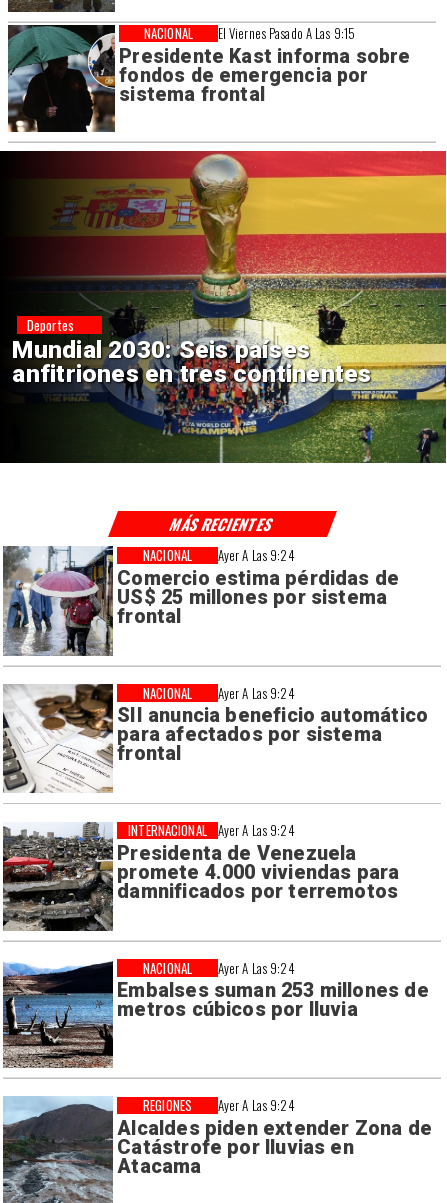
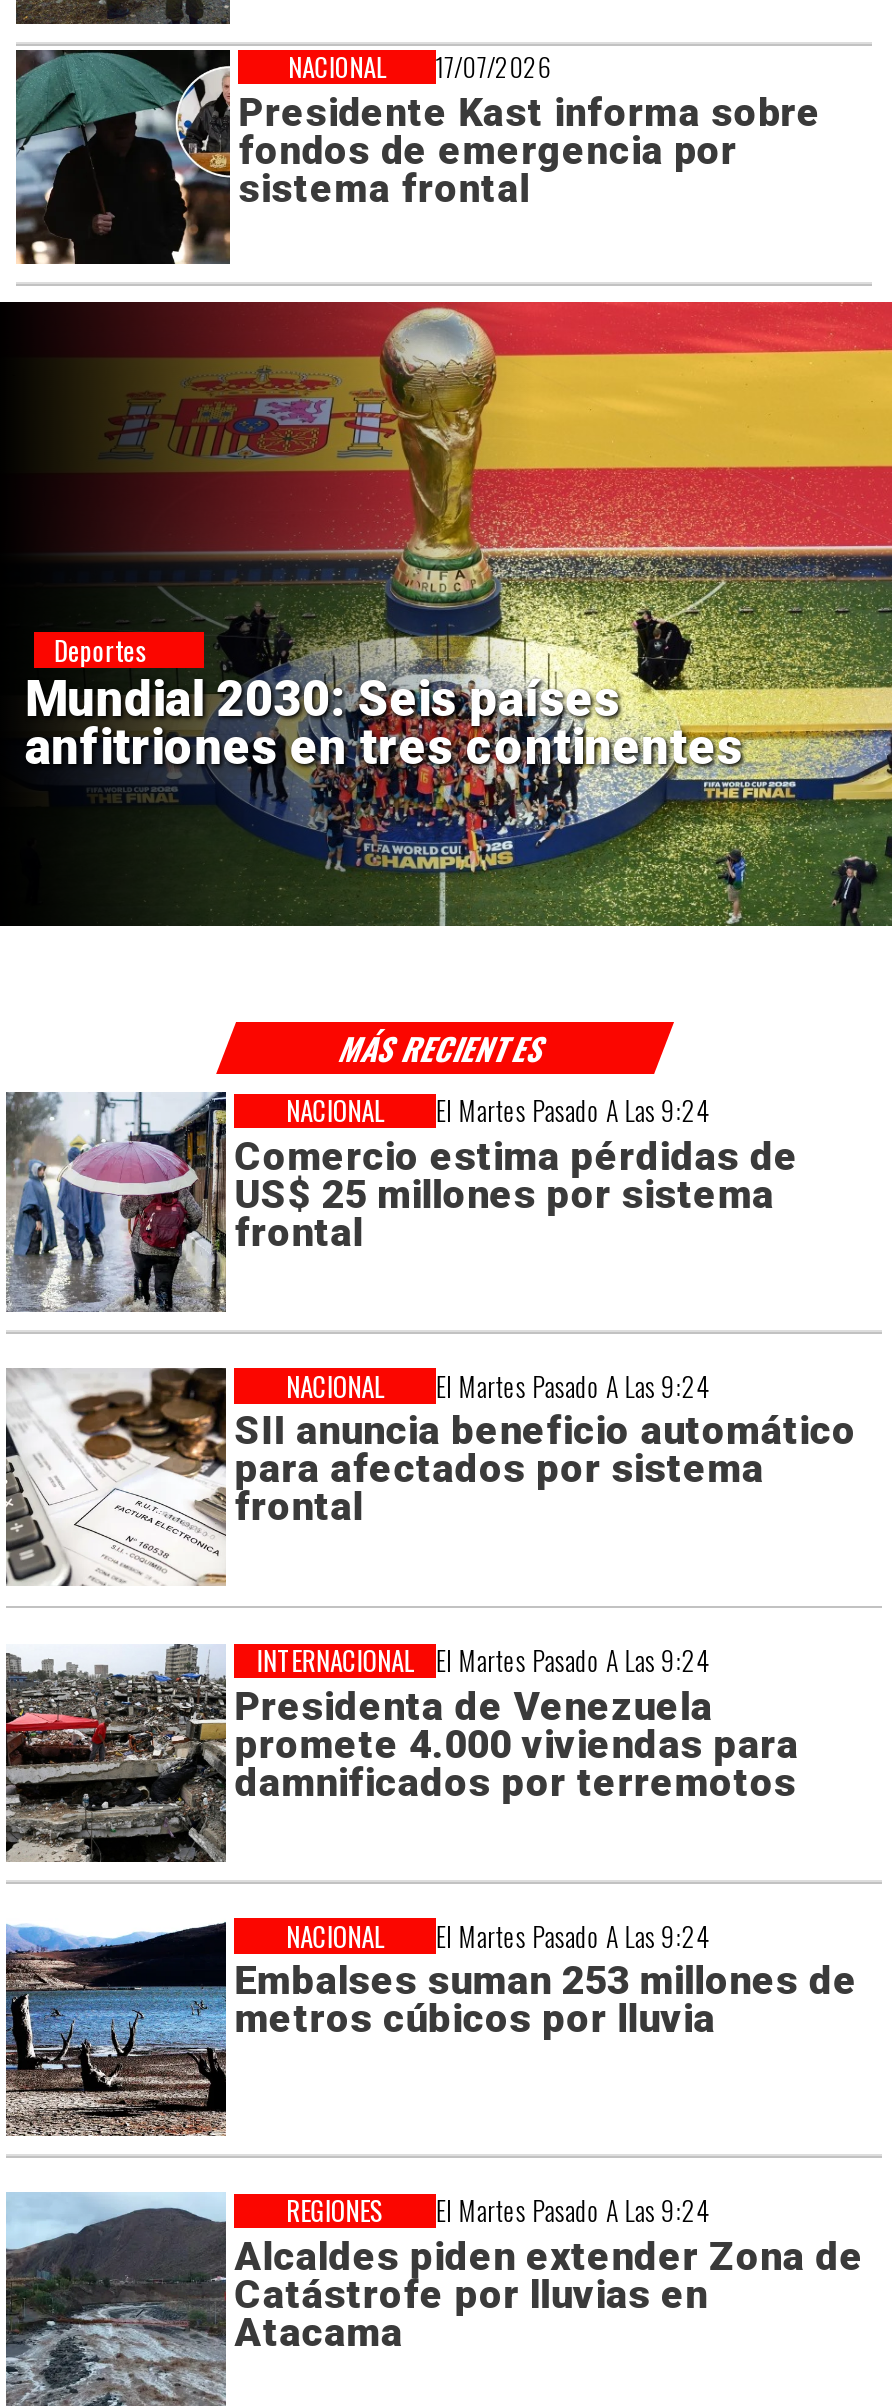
- El Viernes Pasado A Las 9:15
+ 17/07/2026

- Ayer A Las 9:24
+ El Martes Pasado A Las 9:24

- Ayer A Las 9:24
+ El Martes Pasado A Las 9:24

- Ayer A Las 9:24
+ El Martes Pasado A Las 9:24

- Ayer A Las 9:24
+ El Martes Pasado A Las 9:24

- Ayer A Las 9:24
+ El Martes Pasado A Las 9:24
